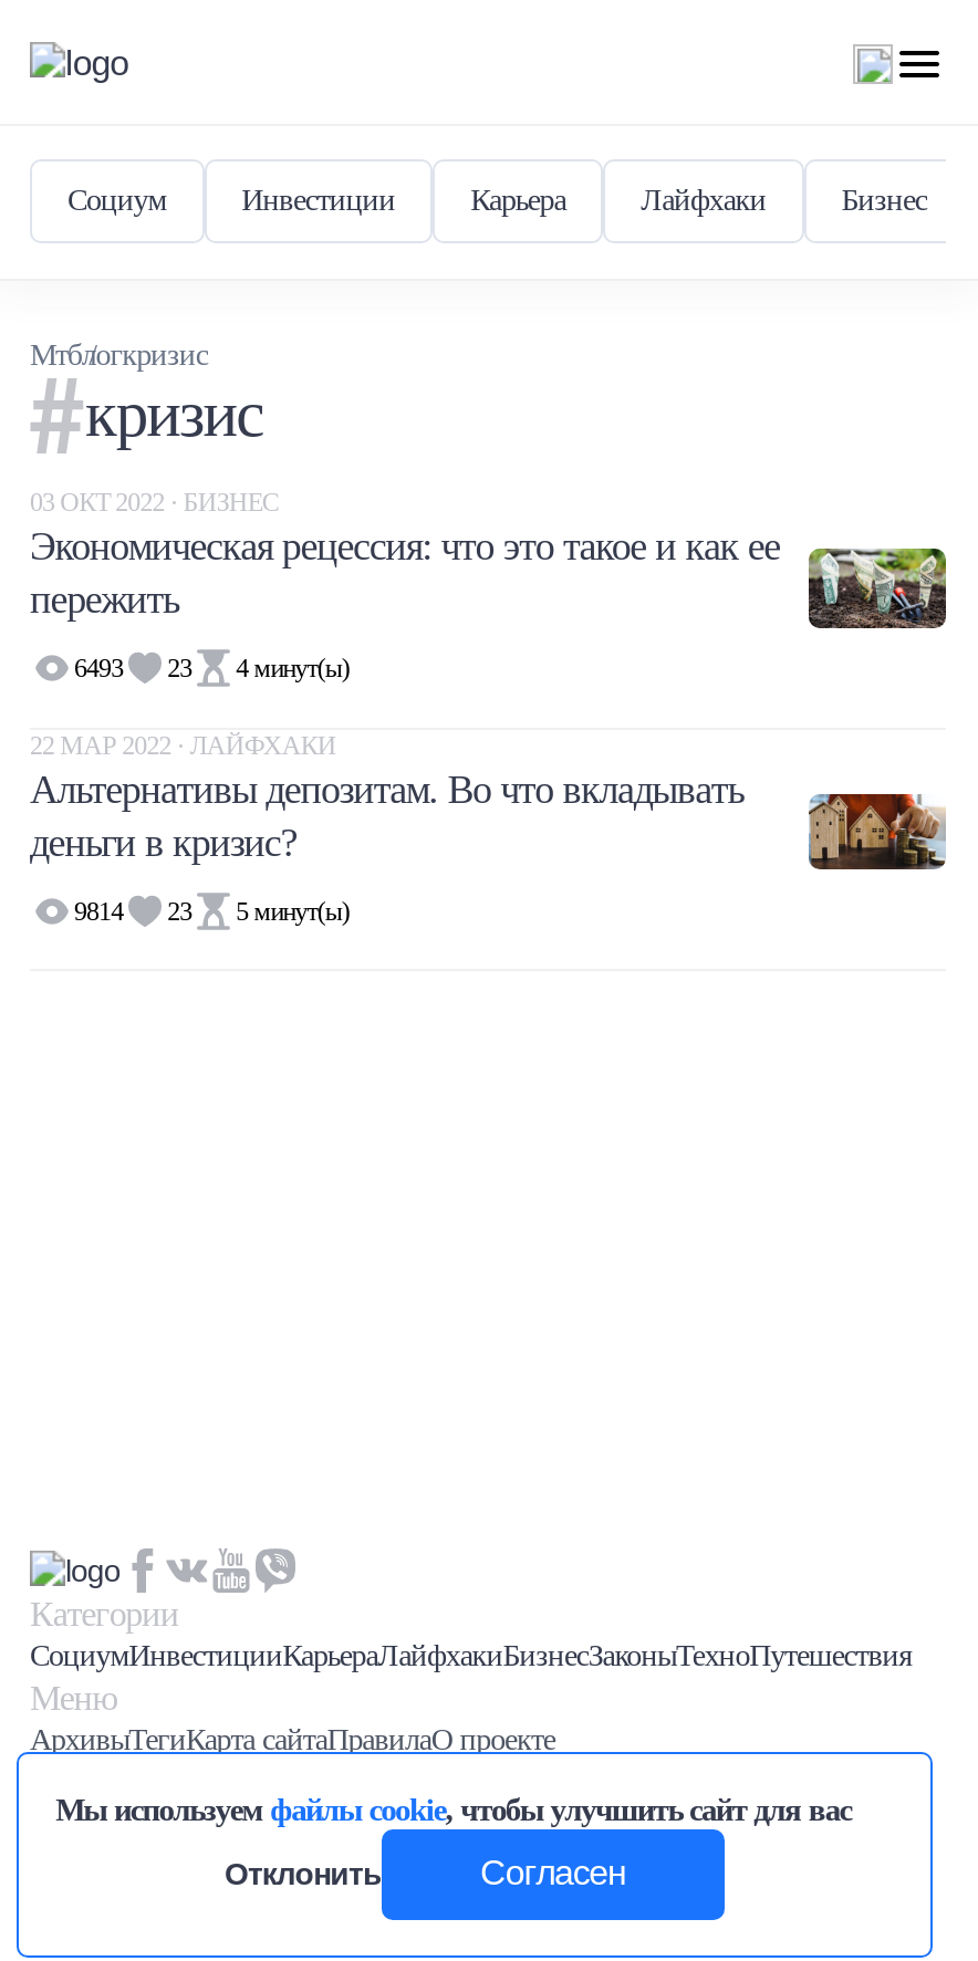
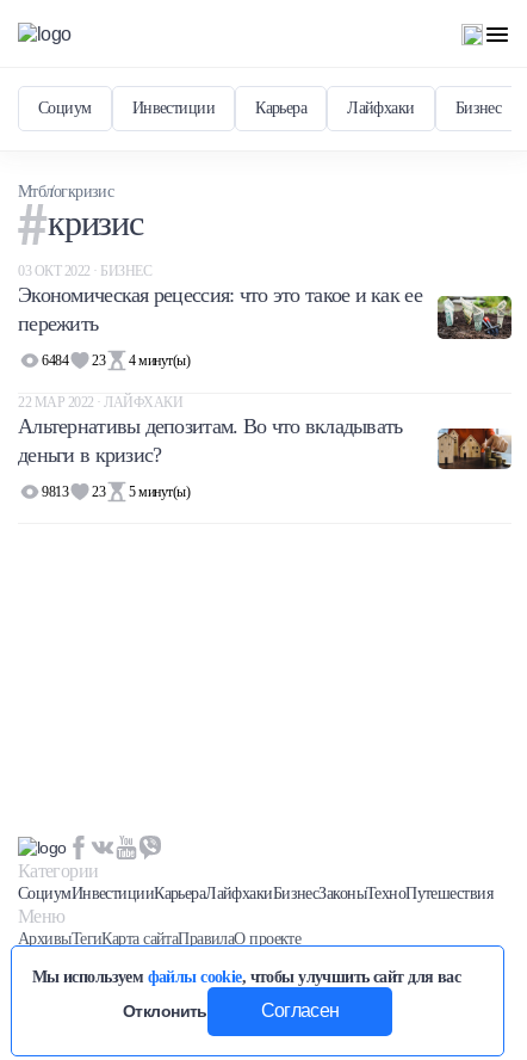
- 6493 23 4 минут(ы)
+ 6484 23 4 минут(ы)

- 9814 23 5 минут(ы)
+ 9813 23 5 минут(ы)
